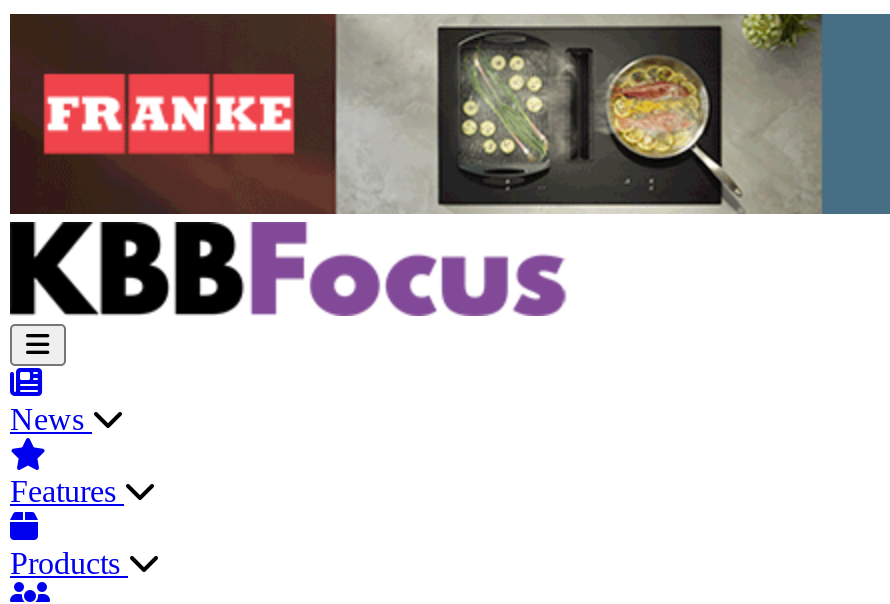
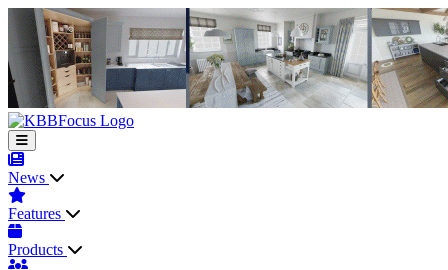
- [image]
+ [image]
